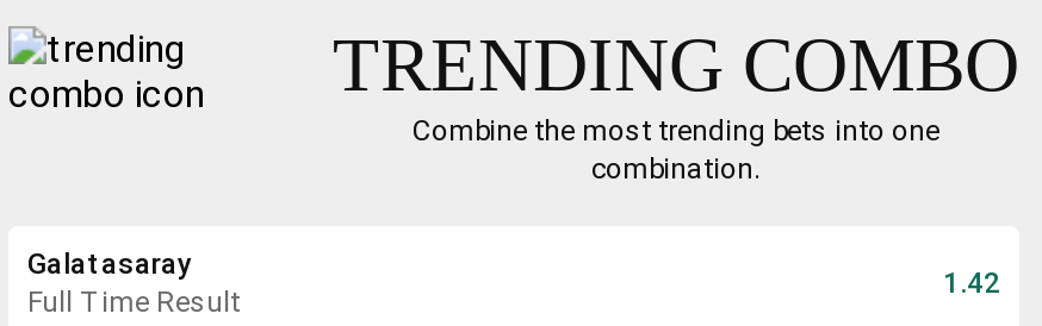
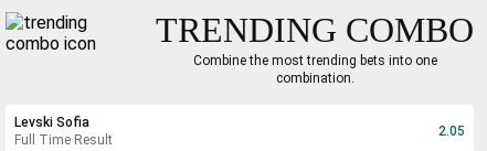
- Galatasaray
+ Levski Sofia

- 1.42
+ 2.05
